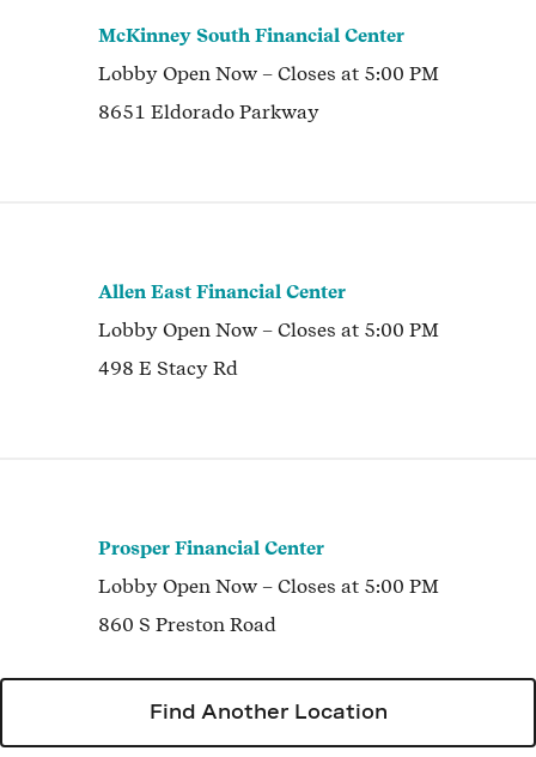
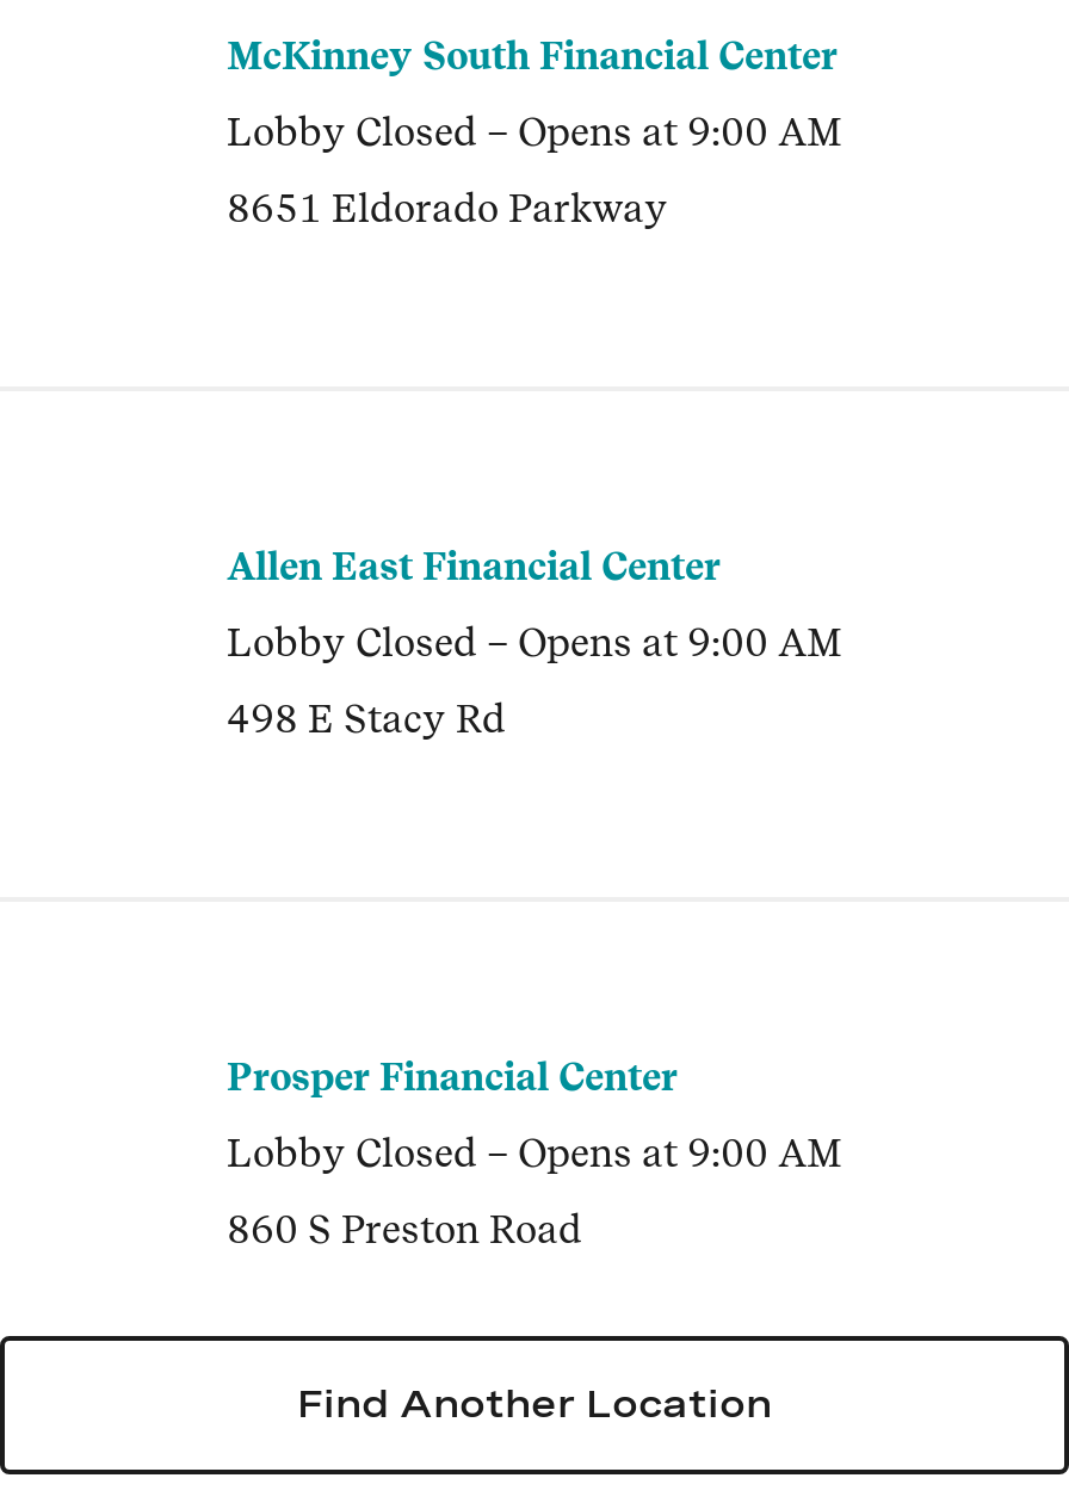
- Lobby Open Now – Closes at 5:00 PM
+ Lobby Closed – Opens at 9:00 AM

- Lobby Open Now – Closes at 5:00 PM
+ Lobby Closed – Opens at 9:00 AM

- Lobby Open Now – Closes at 5:00 PM
+ Lobby Closed – Opens at 9:00 AM
